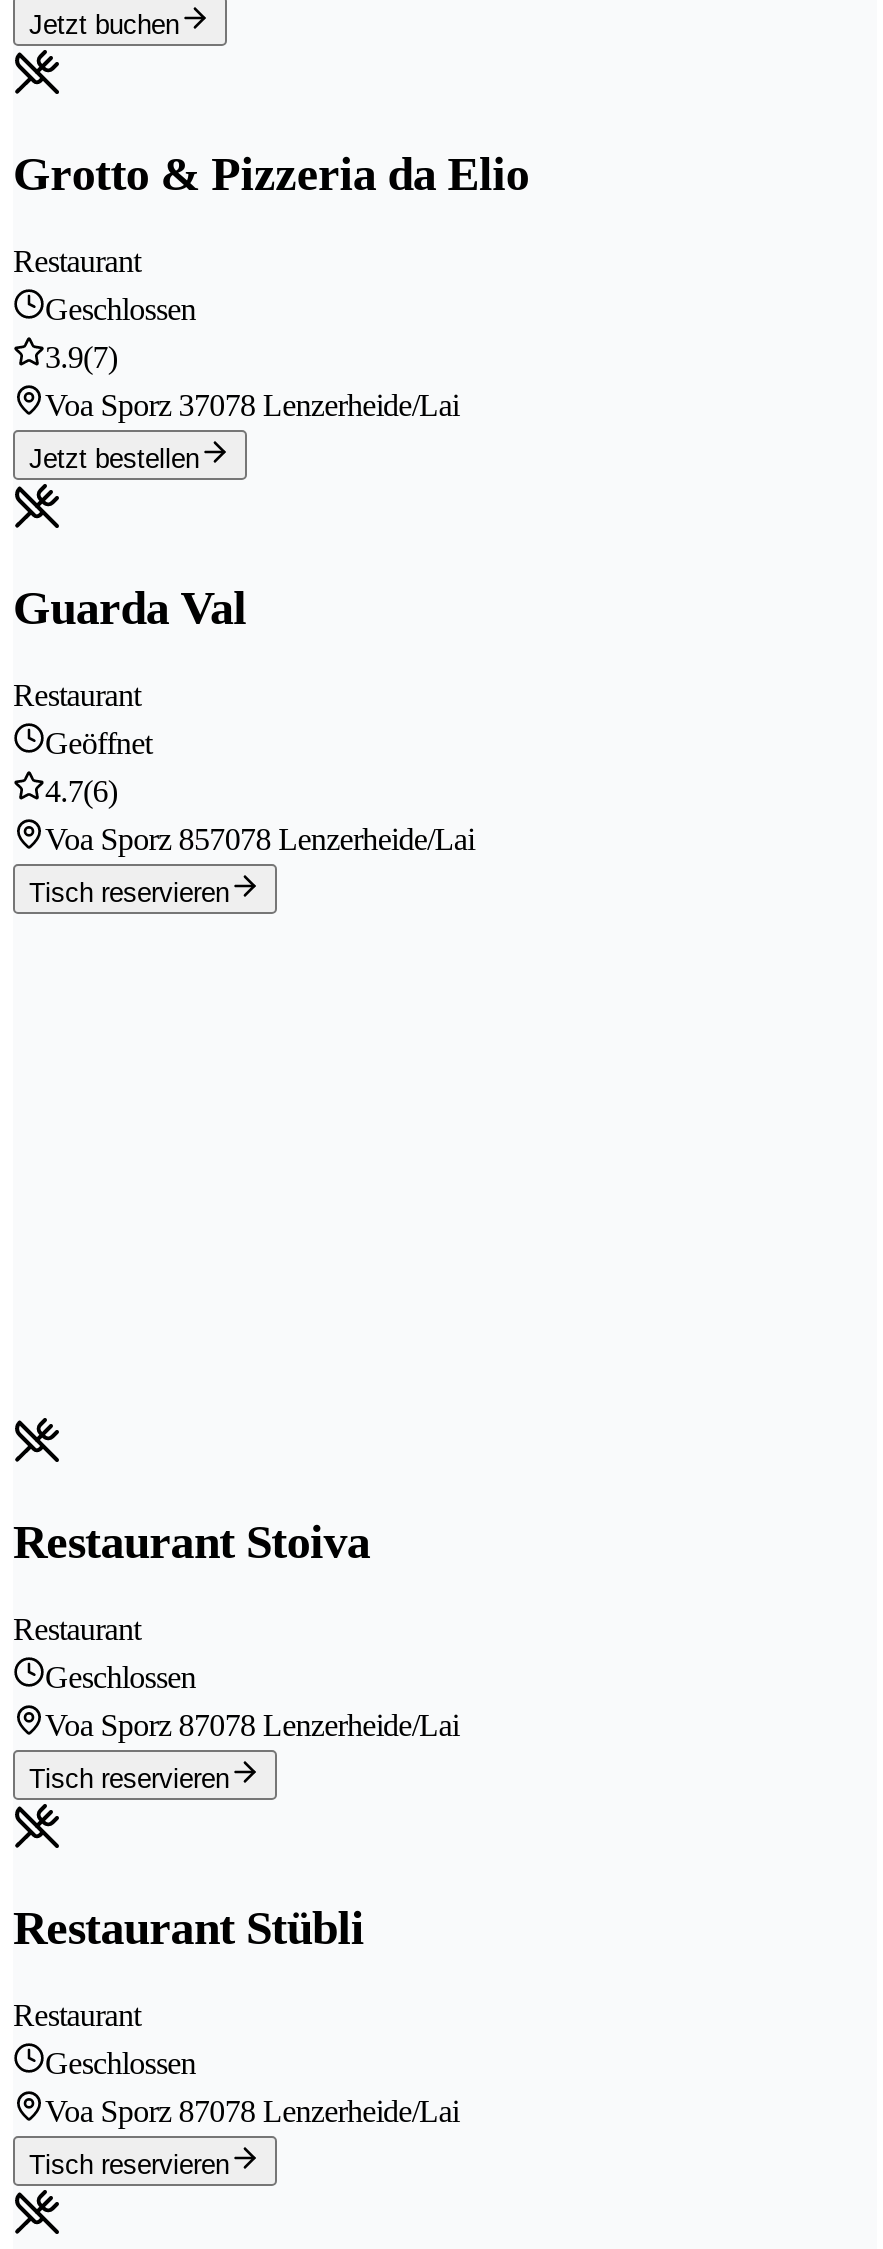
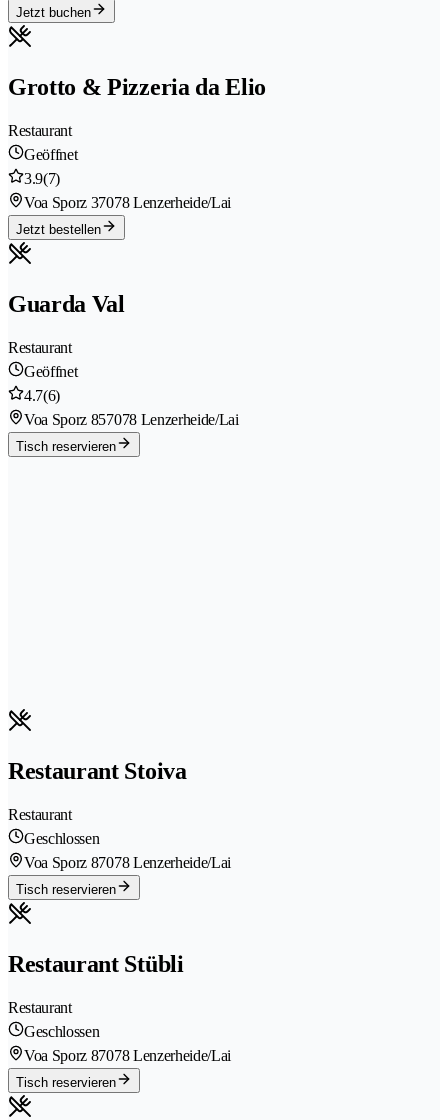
- Geschlossen
+ Geöffnet
